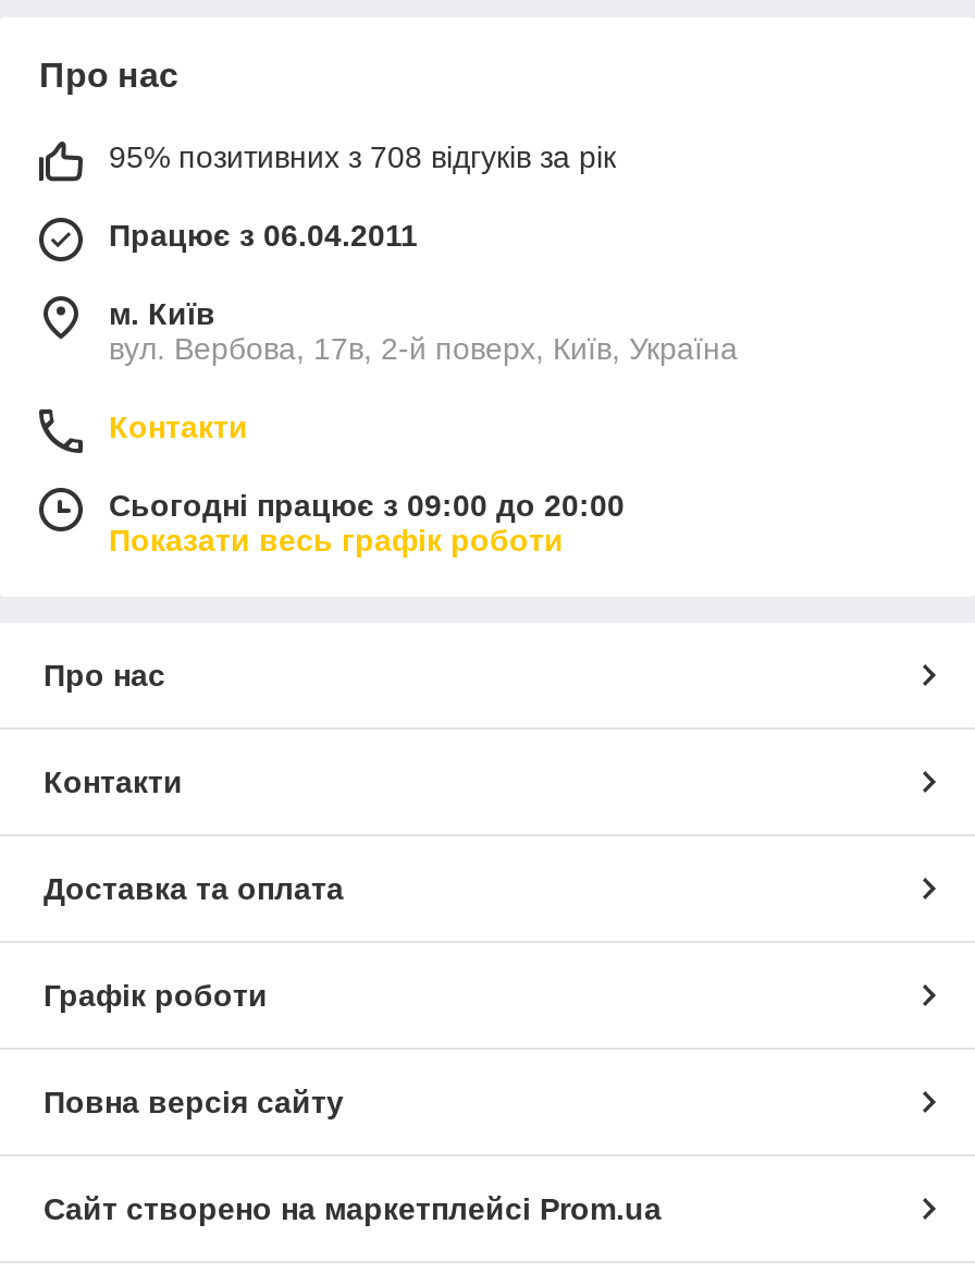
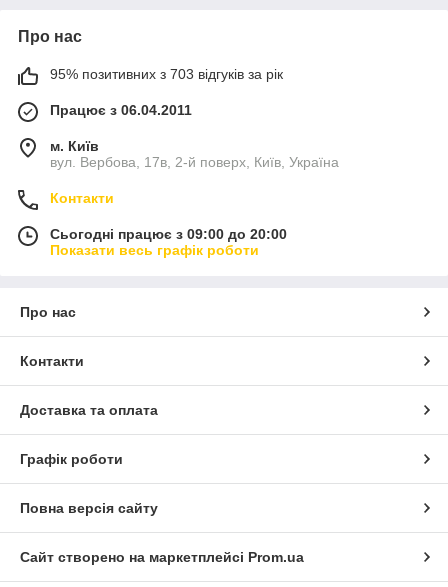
- 95% позитивних з 708 відгуків за рік
+ 95% позитивних з 703 відгуків за рік
